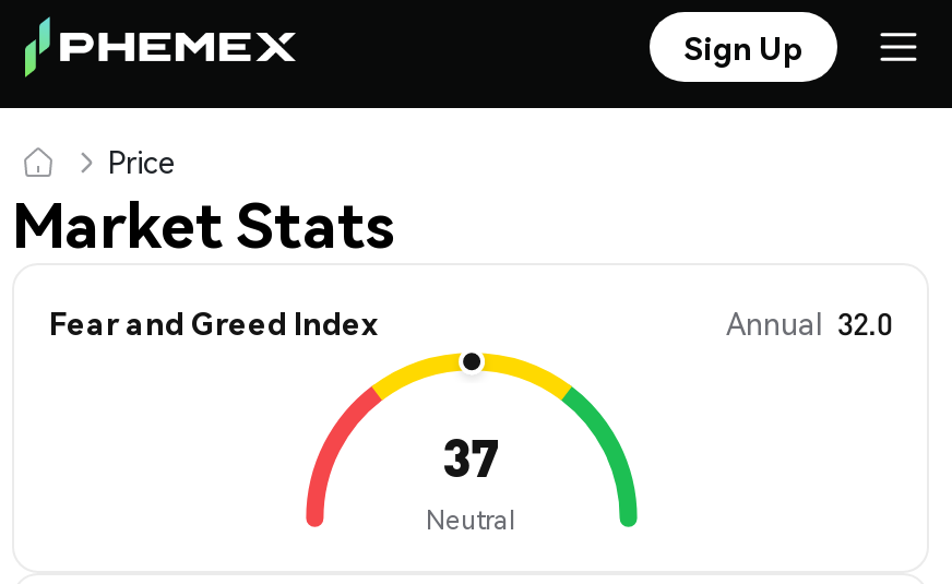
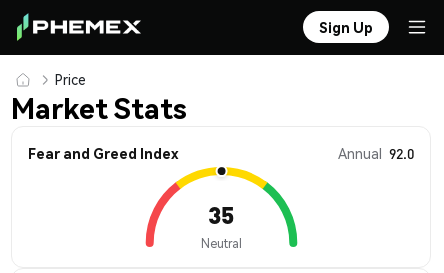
- Annual 32.0
+ Annual 92.0

- 37
+ 35
